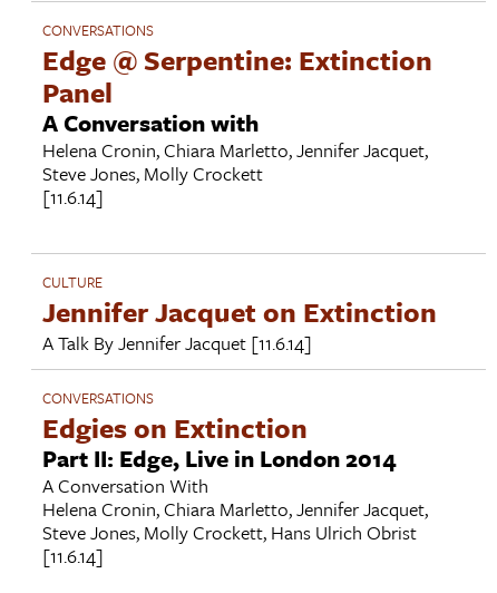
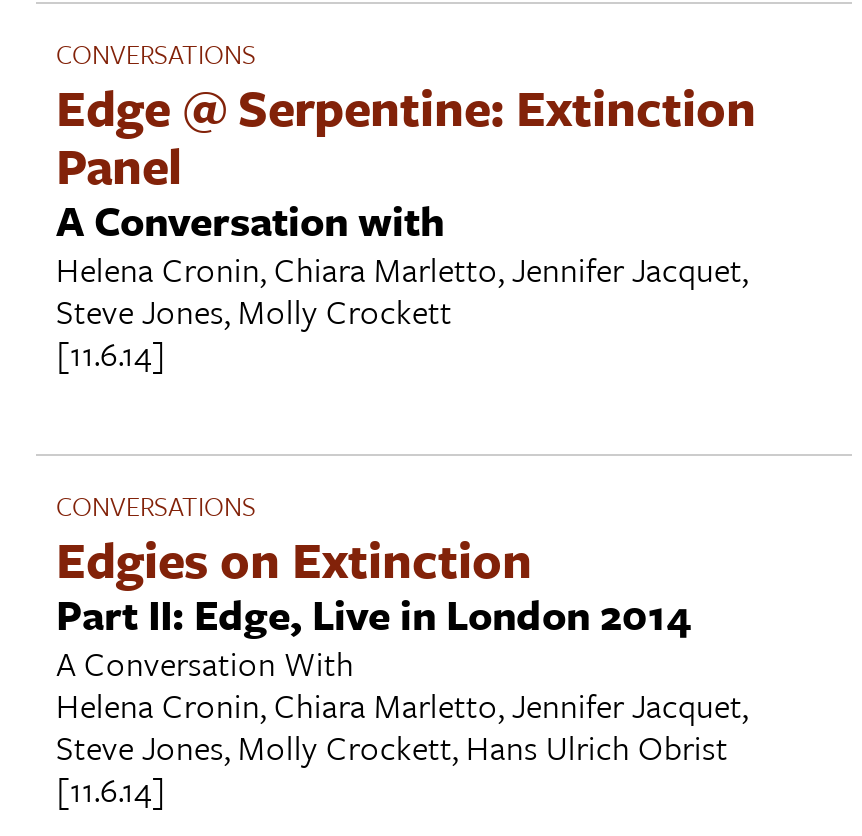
- CULTURE
- Jennifer Jacquet on Extinction
- A Talk ByJennifer Jacquet [11.6.14]
